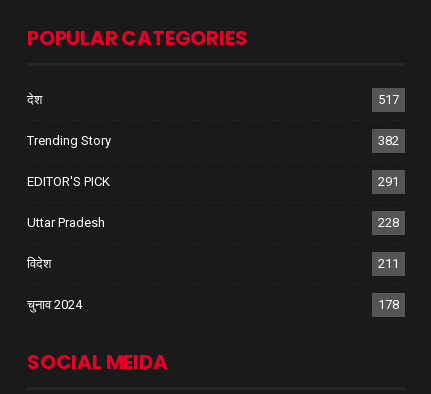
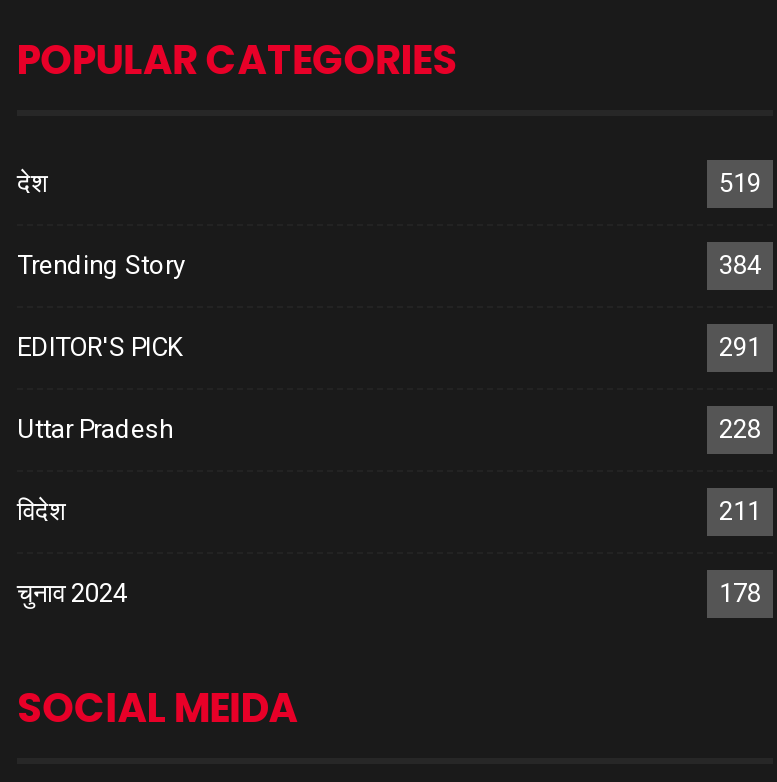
- 517
+ 519

- 382
+ 384
